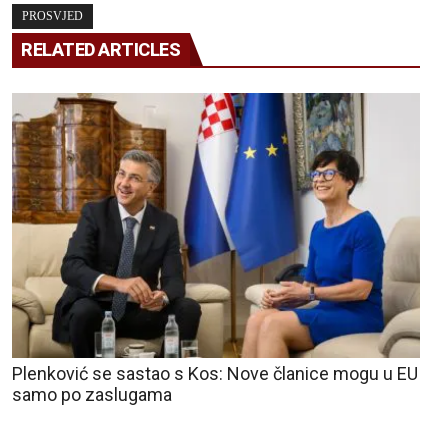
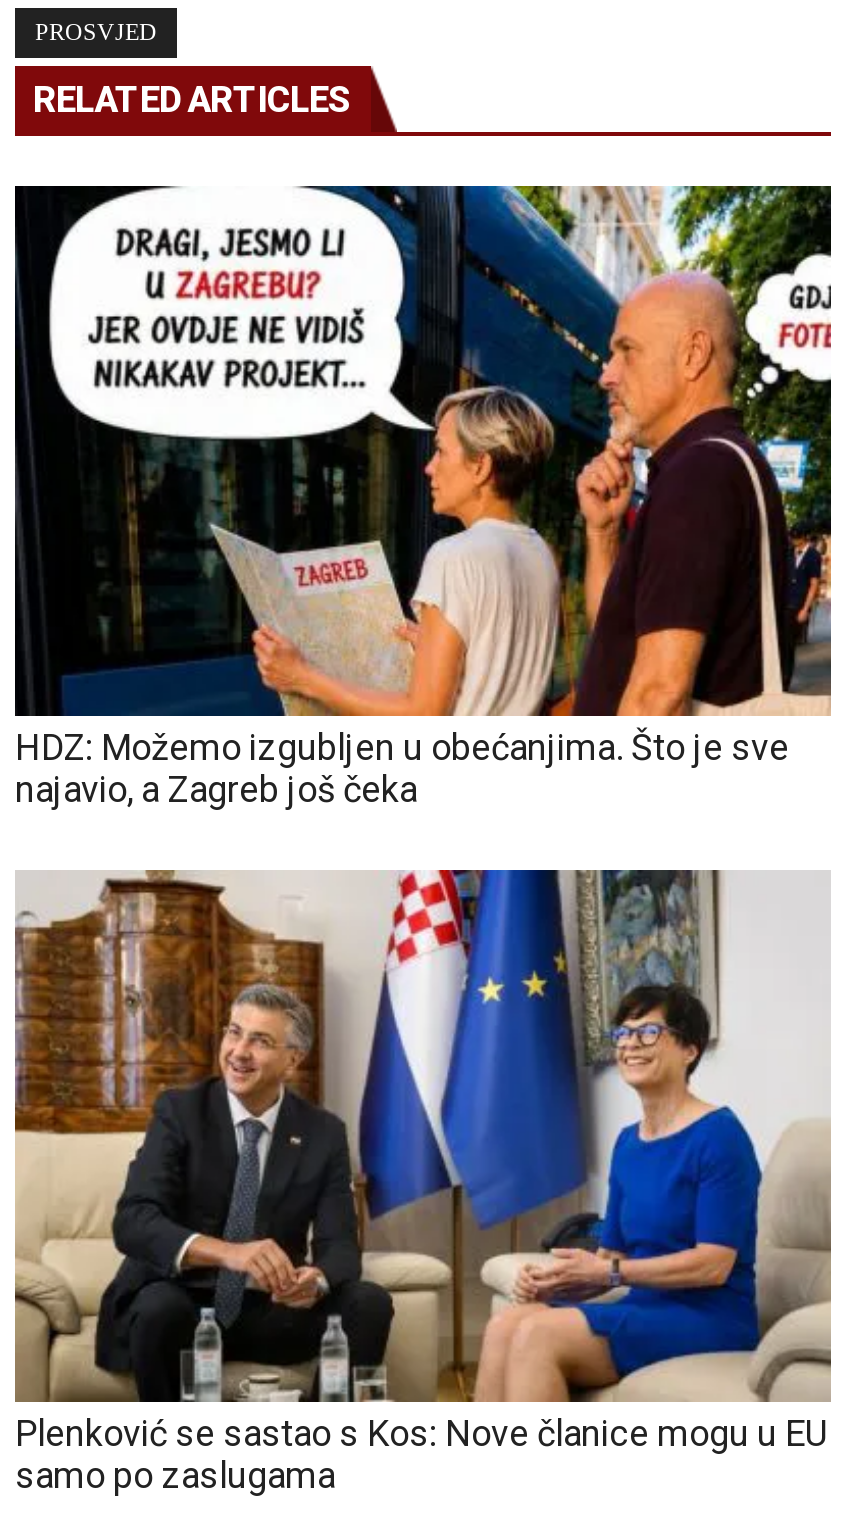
+ [image]
+ HDZ: Možemo izgubljen u obećanjima. Što je sve
+ najavio, a Zagreb još čeka
